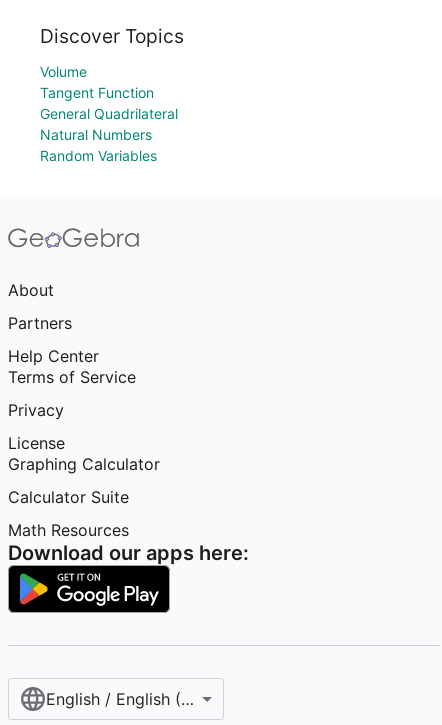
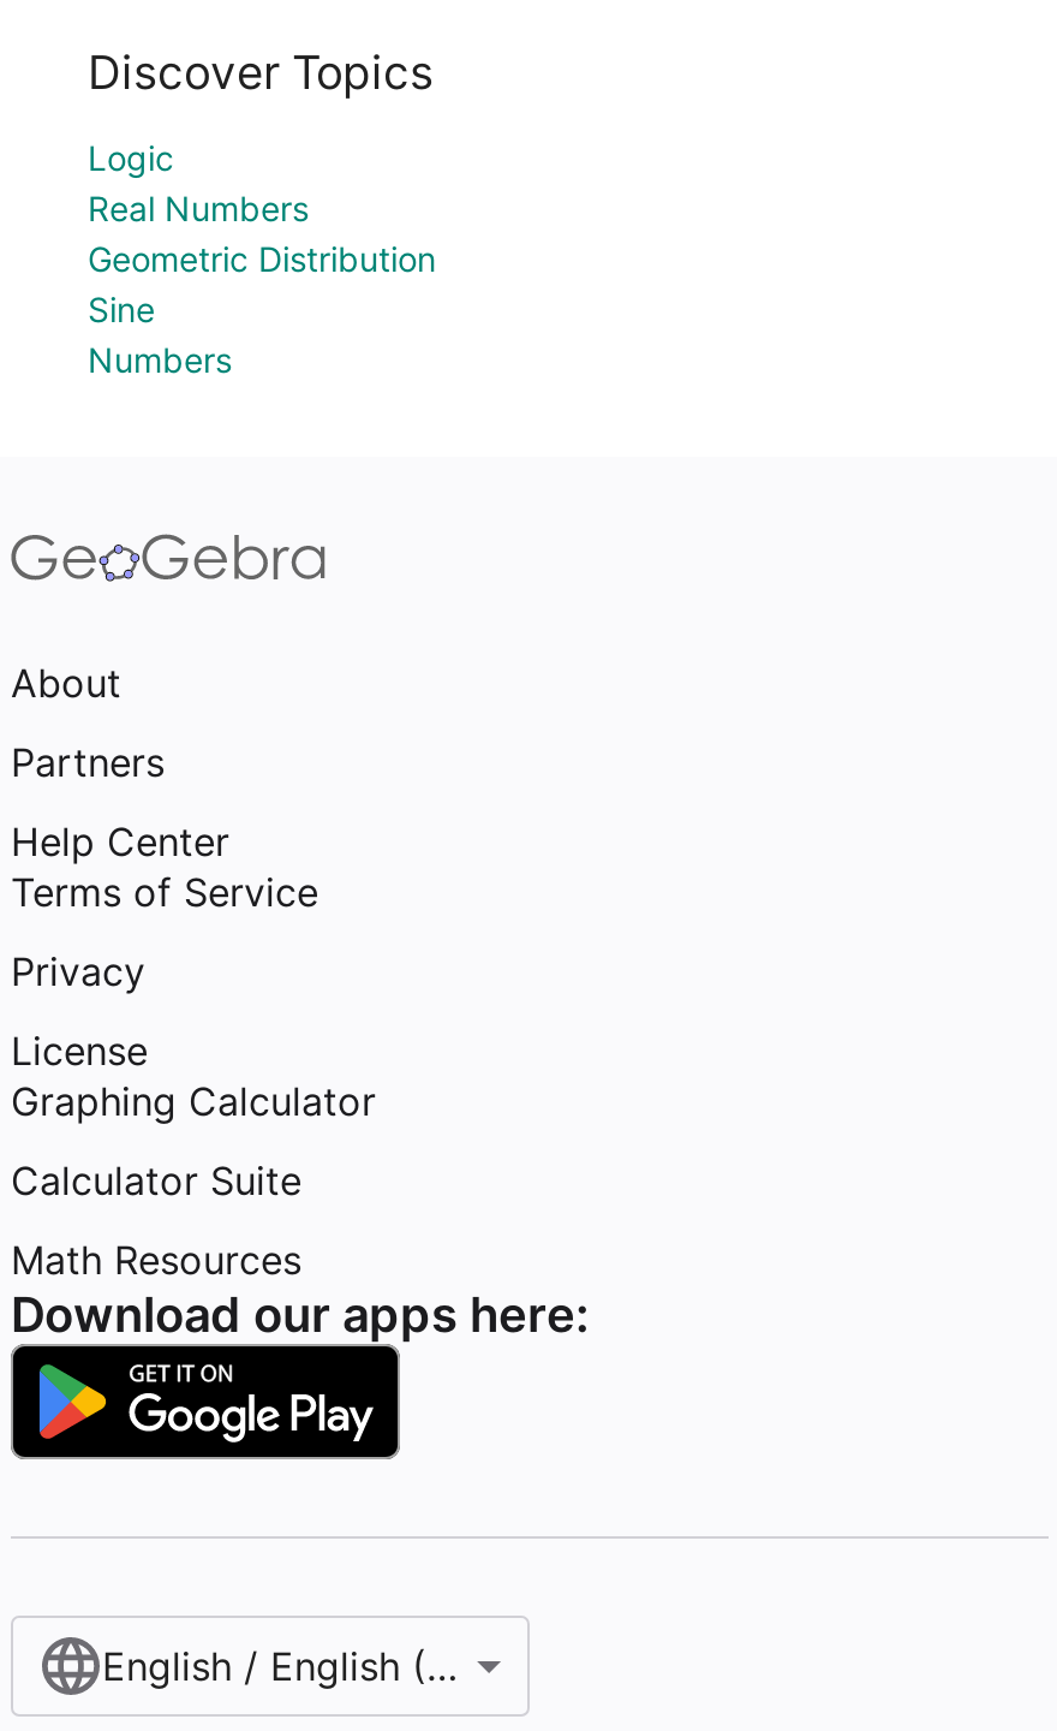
- Volume
- Tangent Function
- General Quadrilateral
- Natural Numbers
- Random Variables
+ Logic
+ Real Numbers
+ Geometric Distribution
+ Sine
+ Numbers
